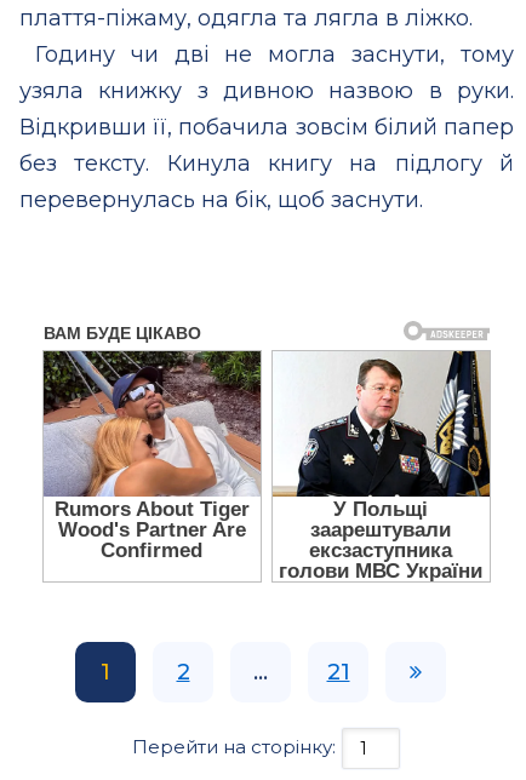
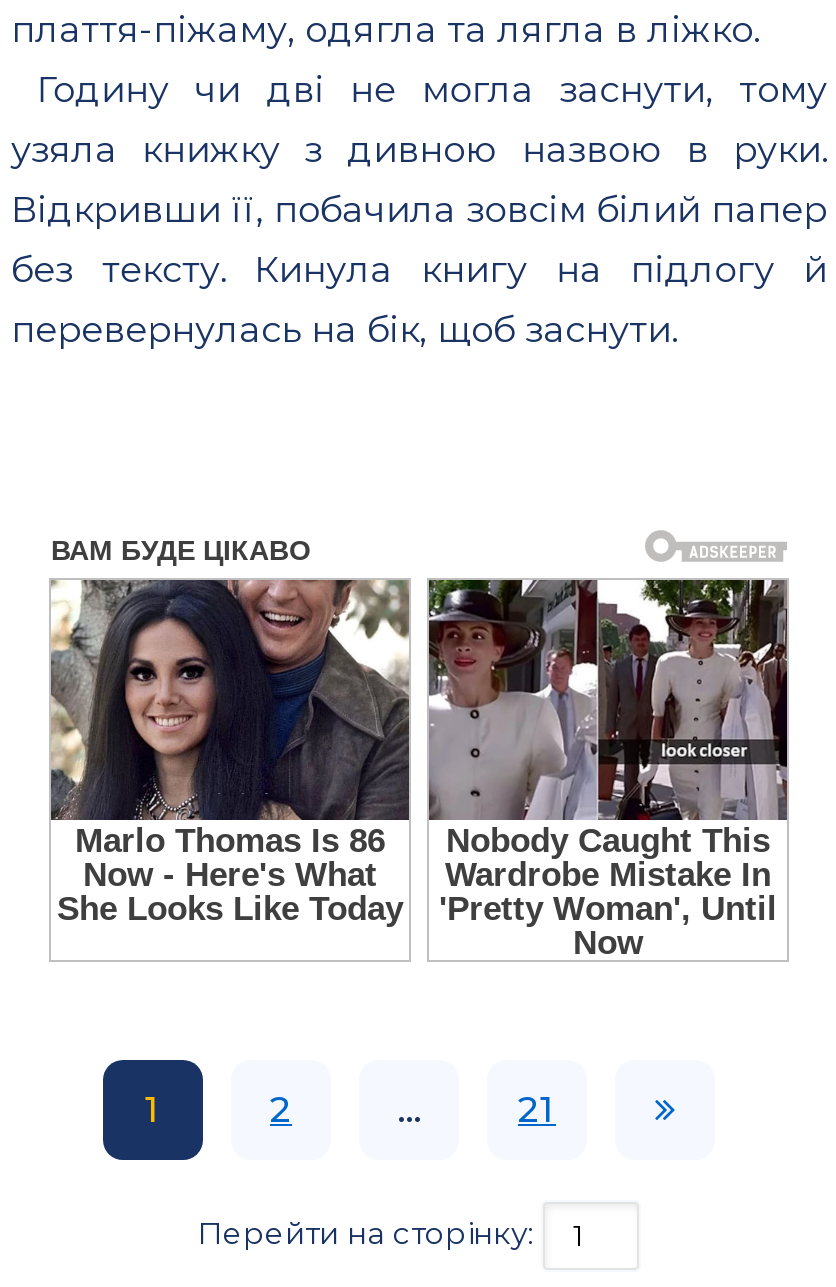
- [image]
+ [image]

- [image]
+ [image]
